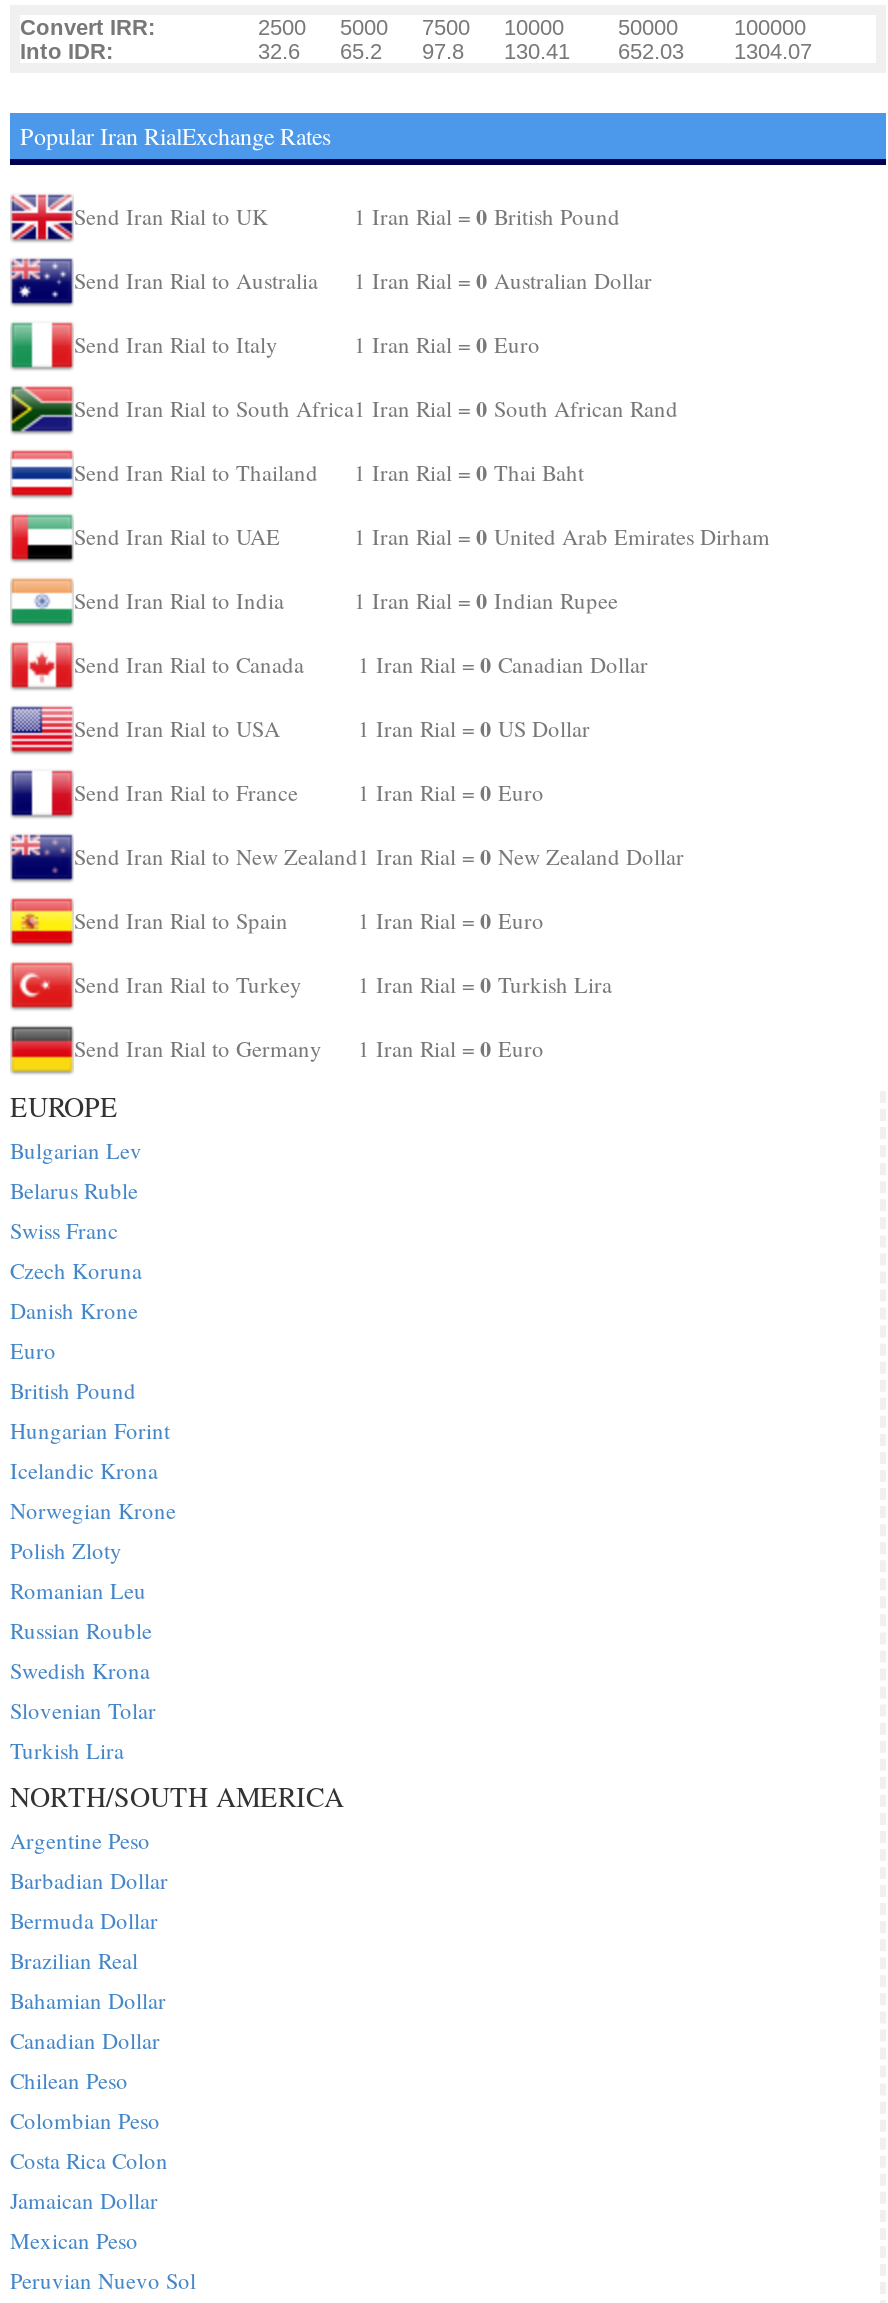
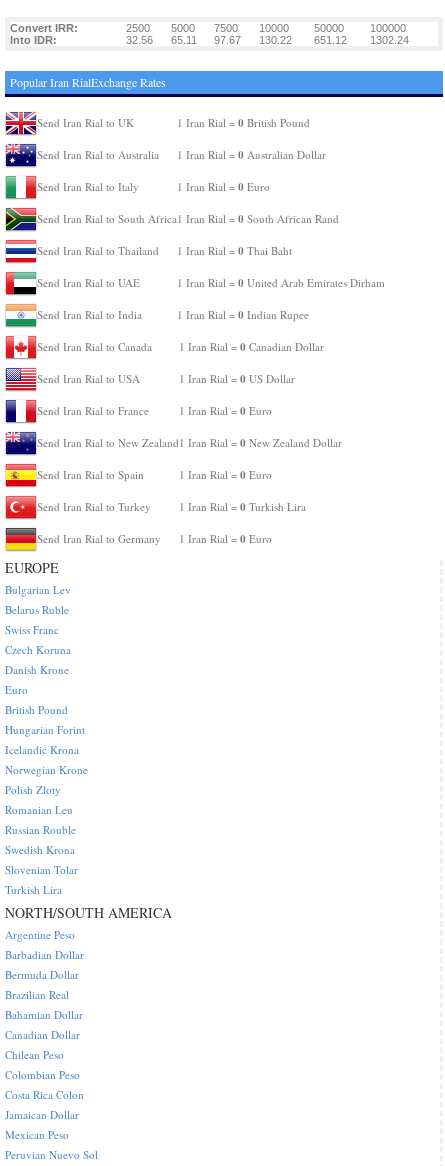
- 32.6
+ 32.56

- 65.2
+ 65.11

- 97.8
+ 97.67

- 130.41
+ 130.22

- 652.03
+ 651.12

- 1304.07
+ 1302.24
